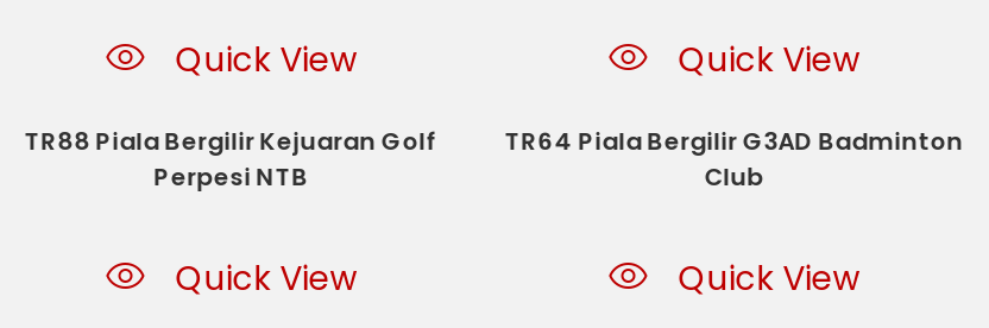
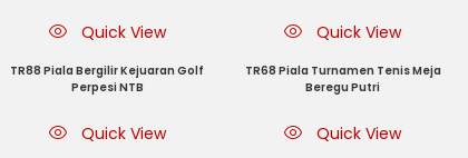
- TR64 Piala Bergilir G3AD Badminton
- Club
+ TR68 Piala Turnamen Tenis Meja
+ Beregu Putri
